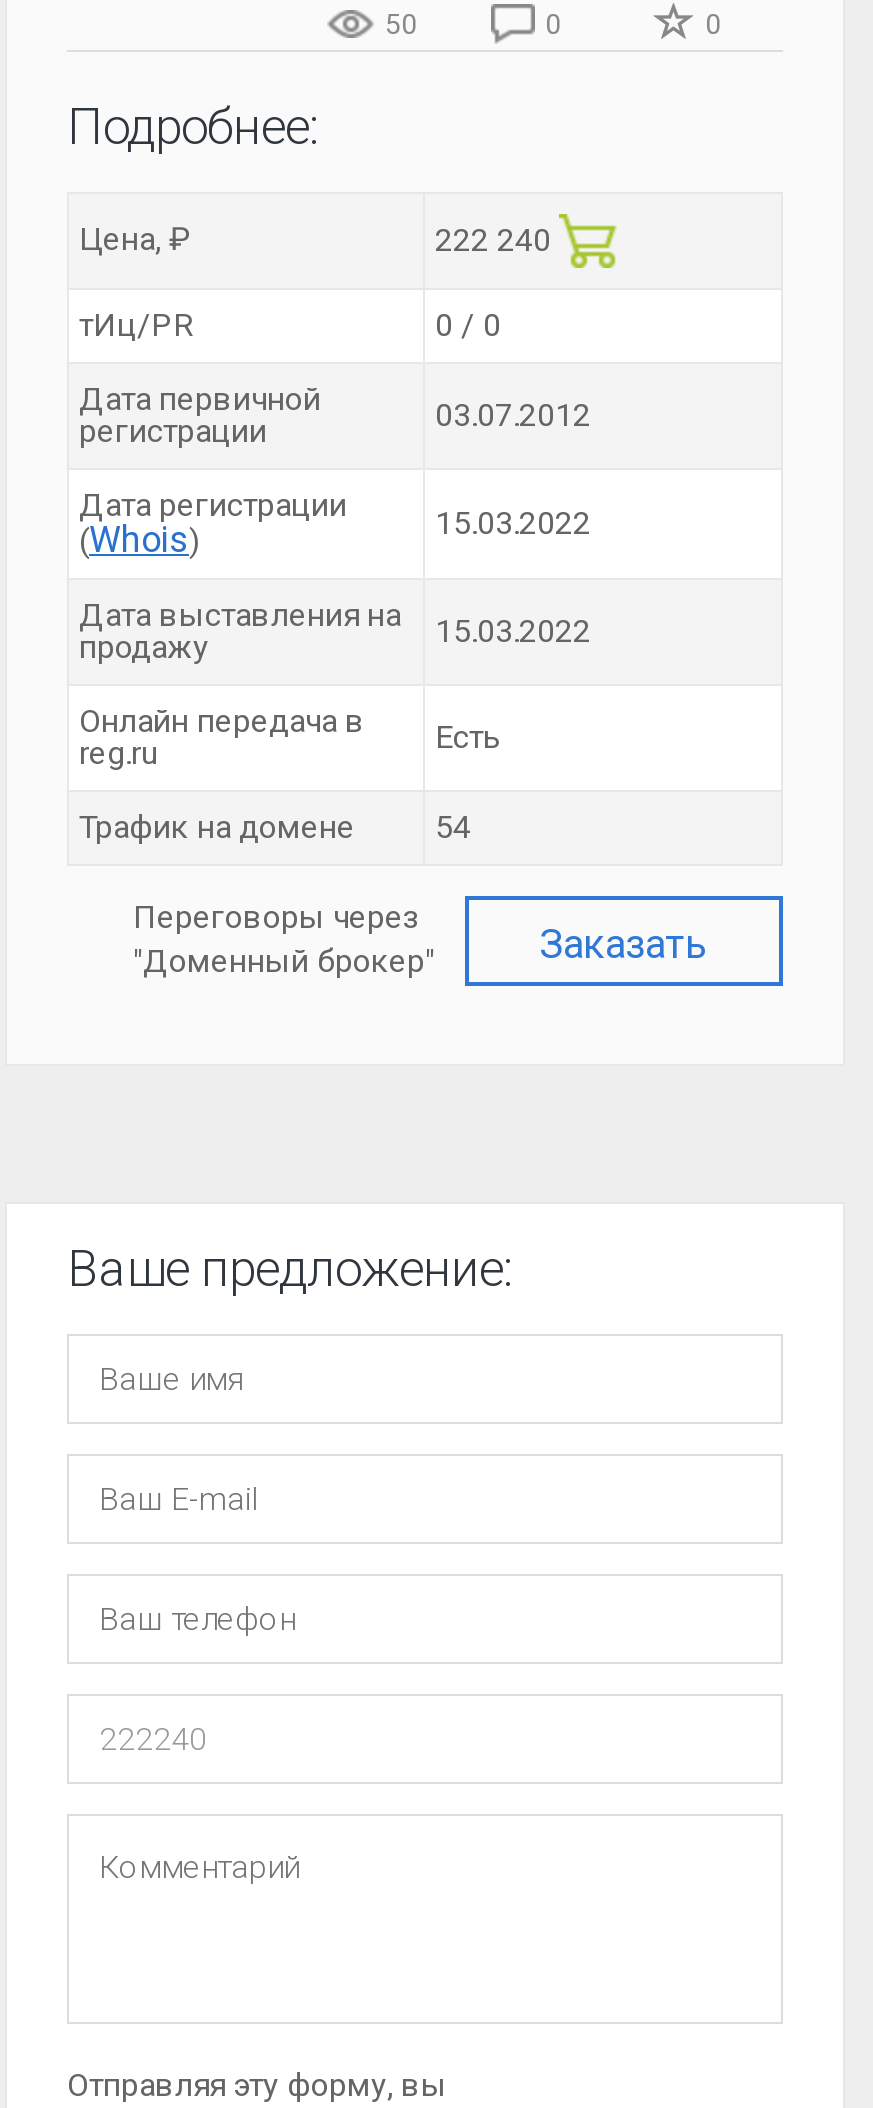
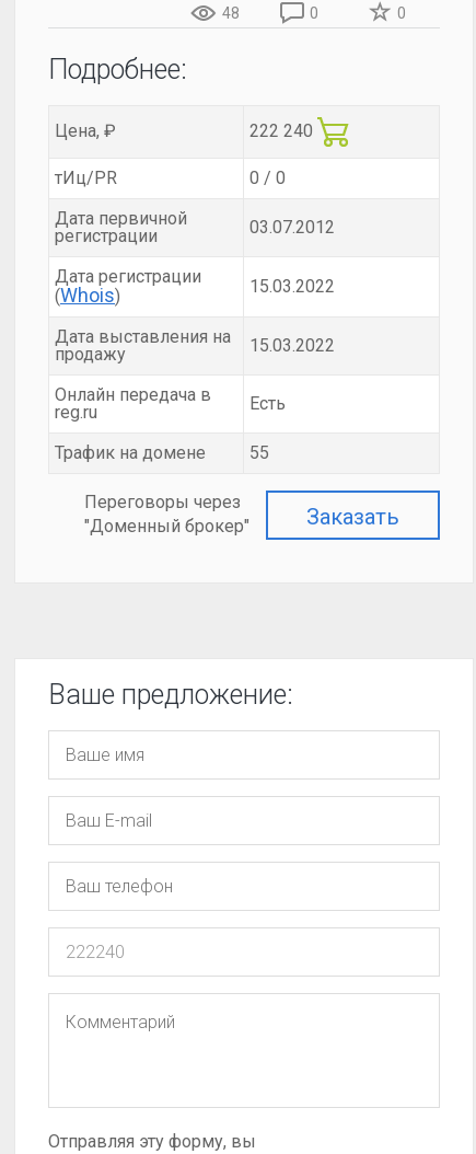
- 50
+ 48

- 54
+ 55
